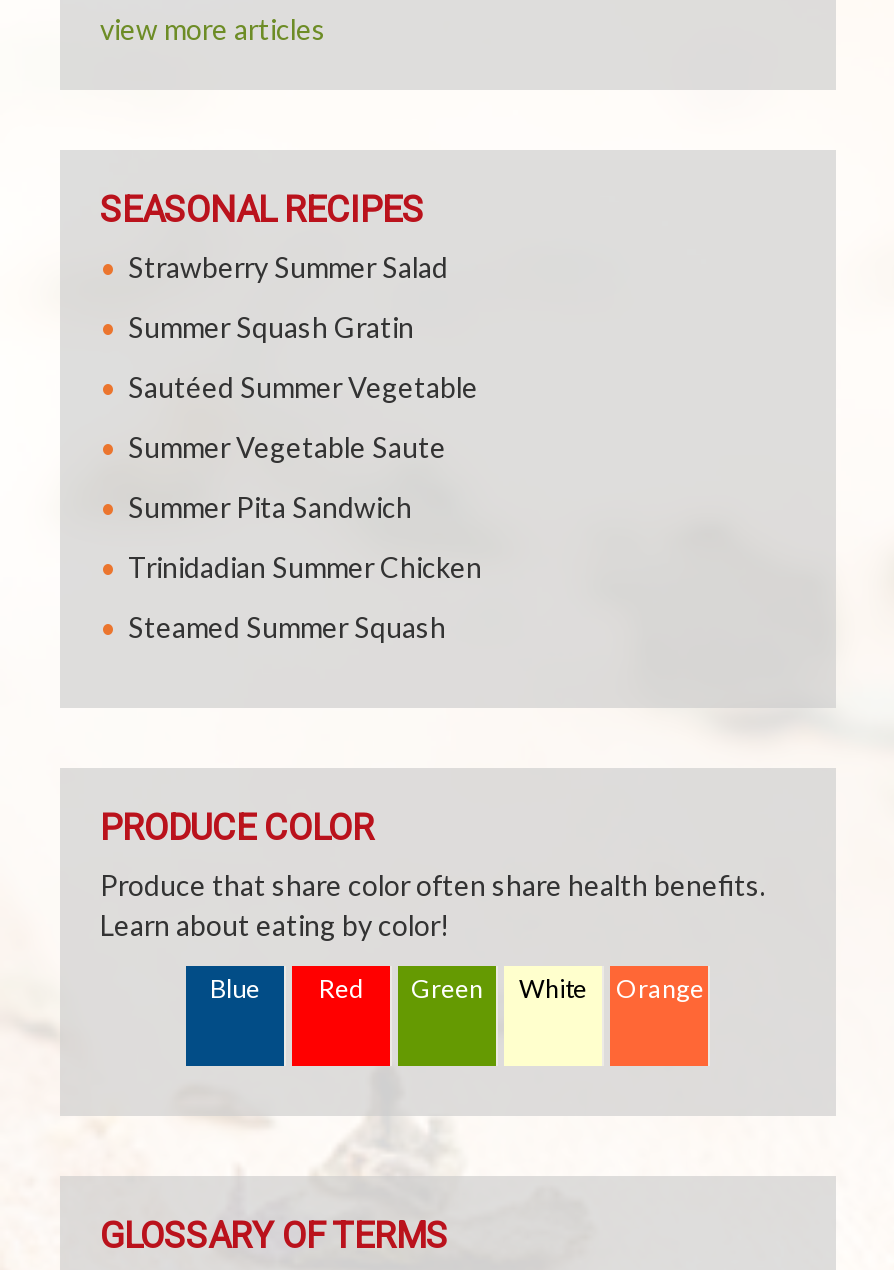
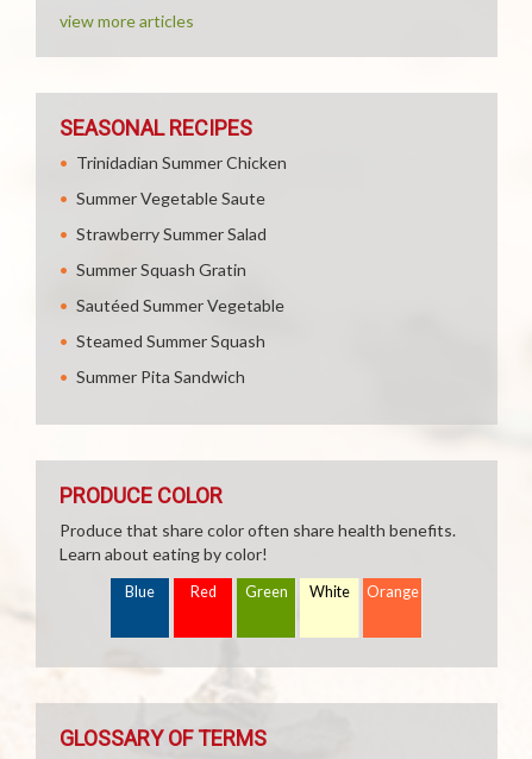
moved down: Strawberry Summer Salad | Summer Squash Gratin | Sautéed Summer Vegetable

moved up: Trinidadian Summer Chicken | Summer Vegetable Saute

moved down: Summer Pita Sandwich

moved up: Steamed Summer Squash
